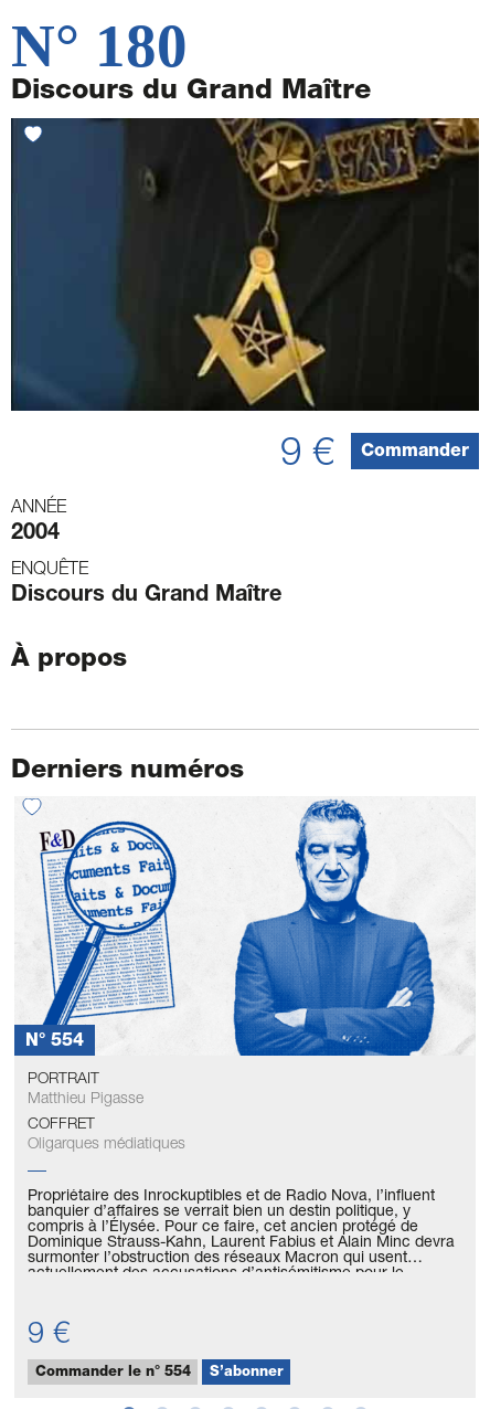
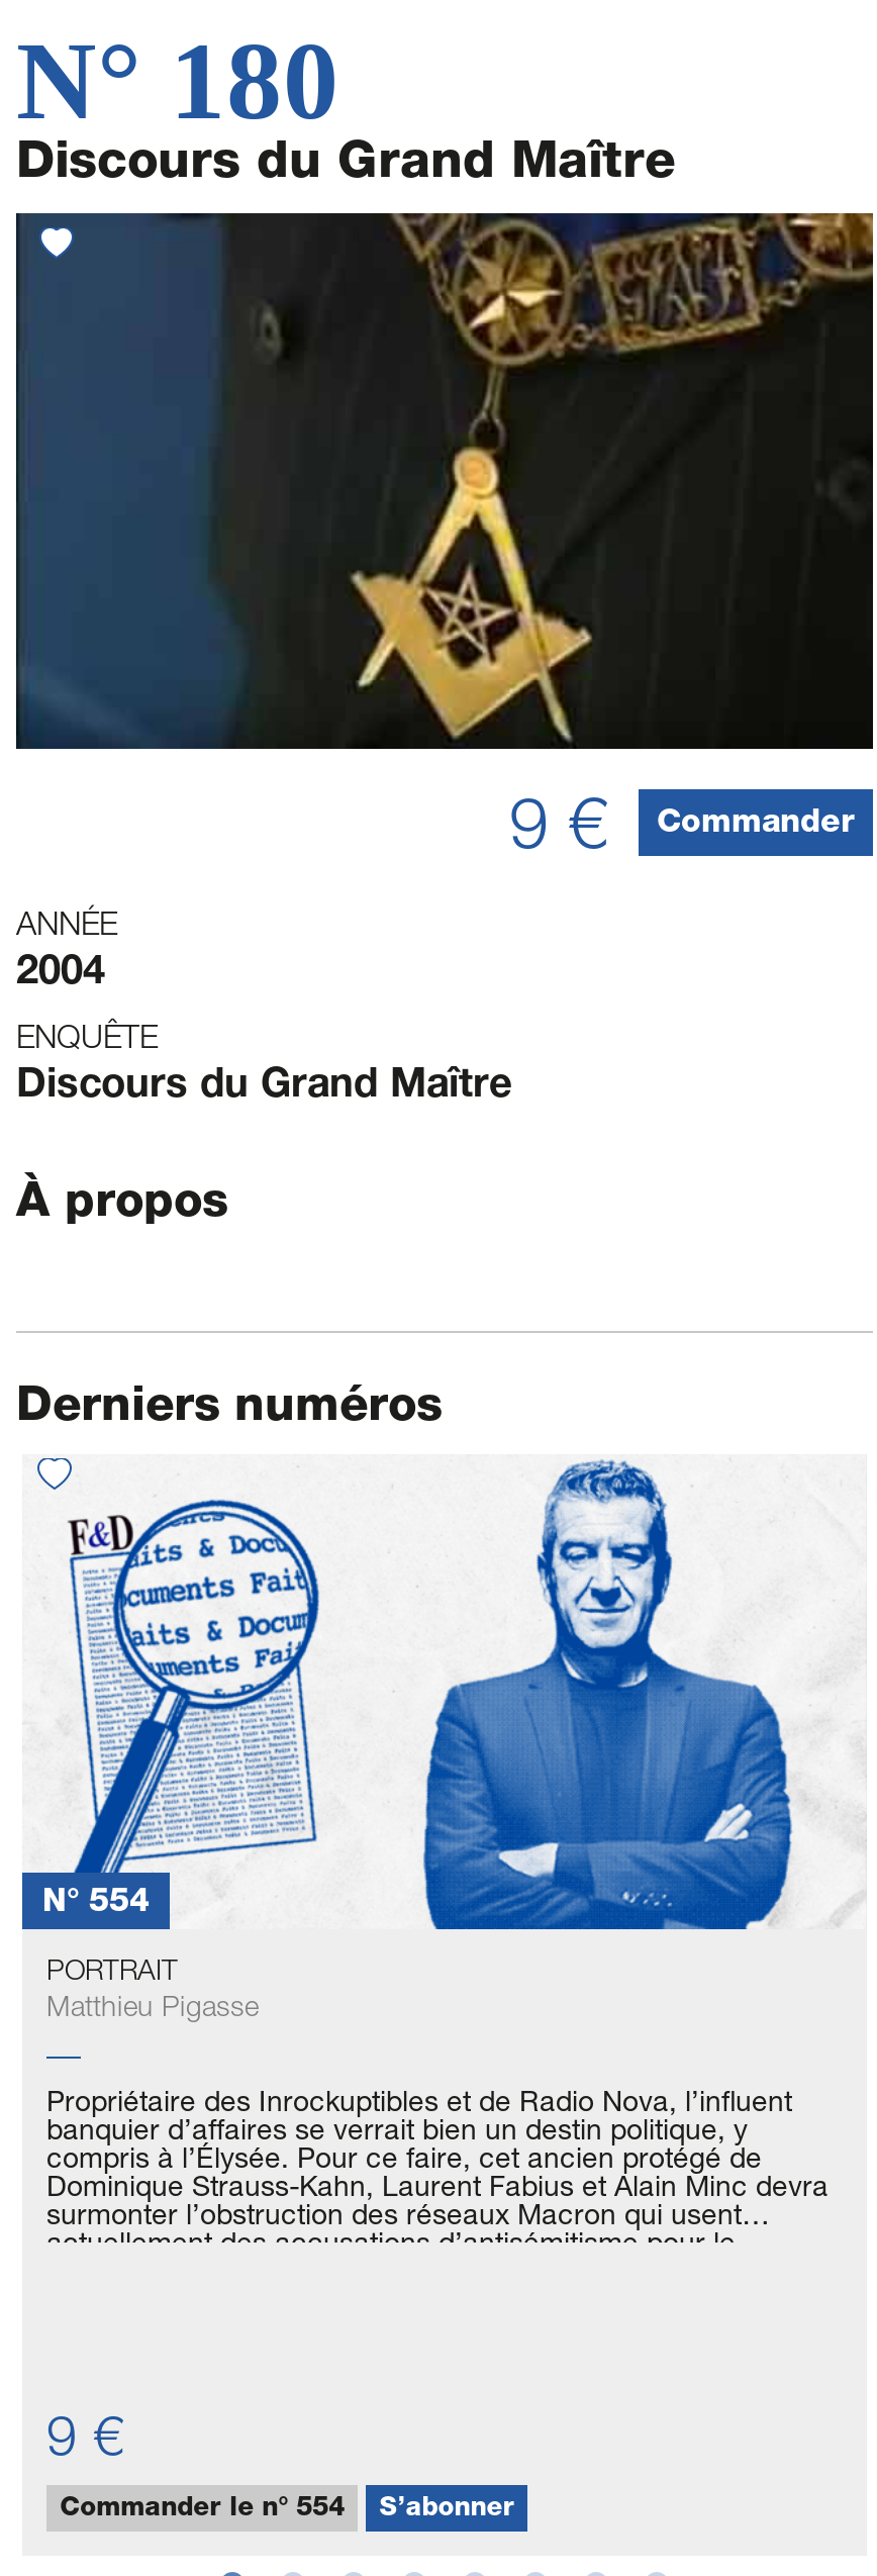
- COFFRET
- Oligarques médiatiques

moved up: Propriétaire des Inrockuptibles et de Radio Nova, l’influent | banquier d’affaires se verrait bien un destin politique, y | compris à l’Élysée. Pour ce faire, cet ancien protégé de | Dominique Strauss-Kahn, Laurent Fabius et Alain Minc devra | surmonter l’obstruction des réseaux Macron qui usent
